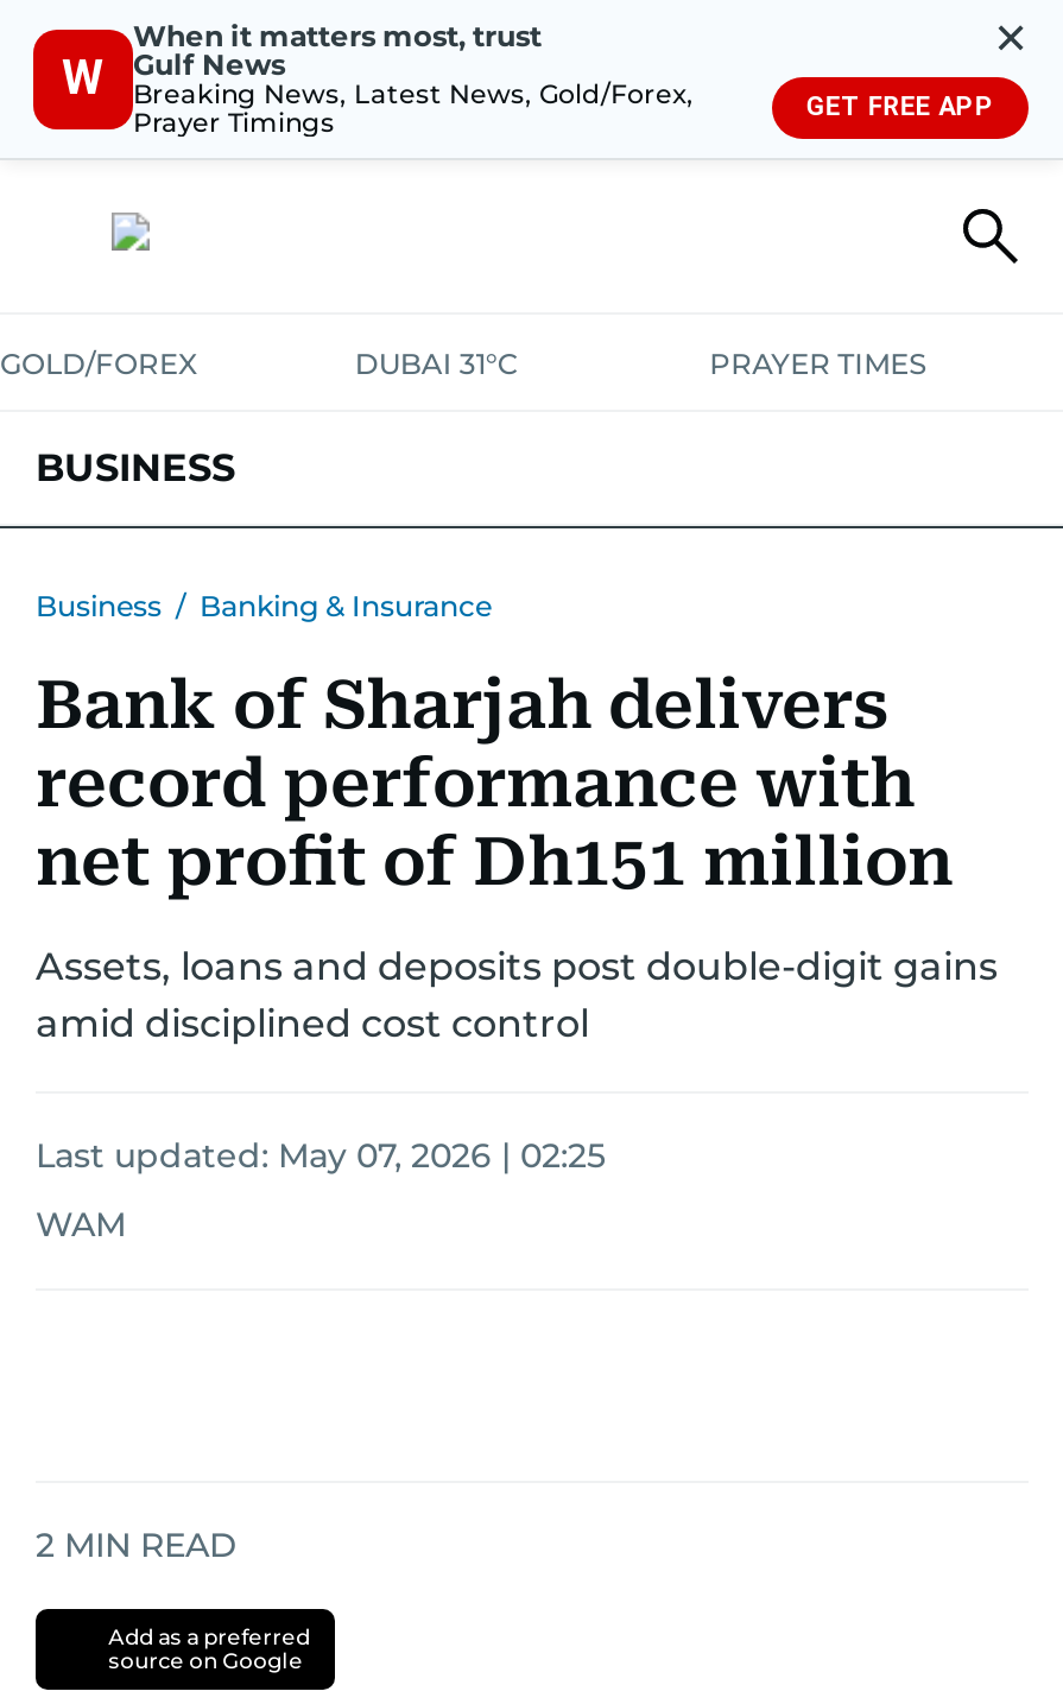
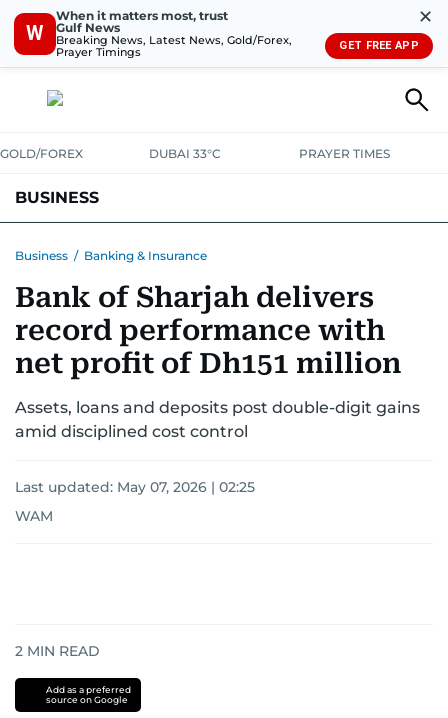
- DUBAI 31°C
+ DUBAI 33°C
